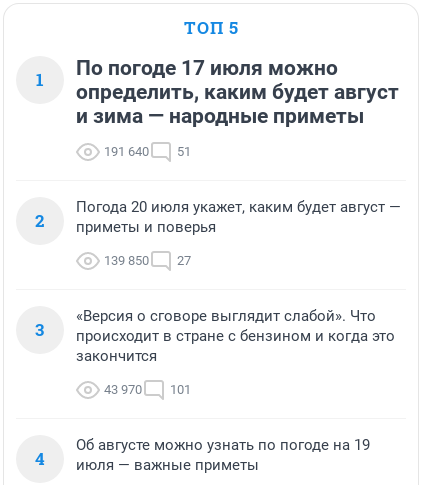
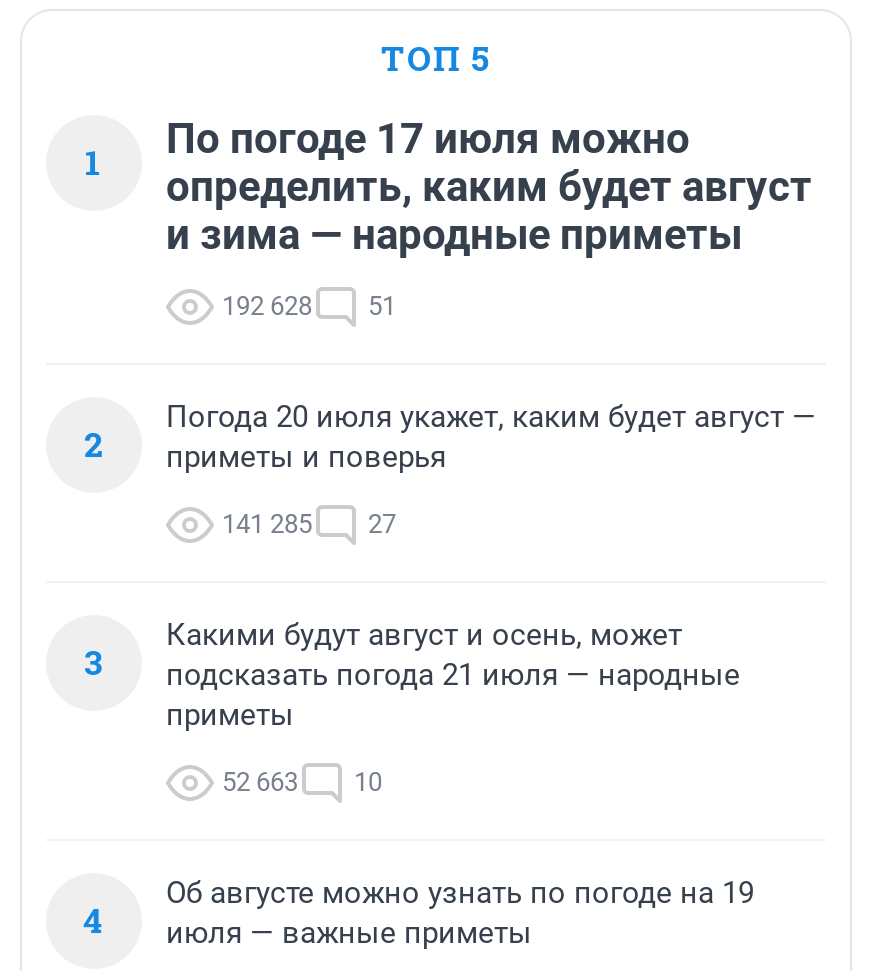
- 191 640 51
+ 192 628 51

- 139 850 27
+ 141 285 27

- «Версия о сговоре выглядит слабой». Что
- происходит в стране с бензином и когда это
- закончится
+ Какими будут август и осень, может
+ подсказать погода 21 июля — народные
+ приметы

- 43 970
- 101
+ 52 663
+ 10
